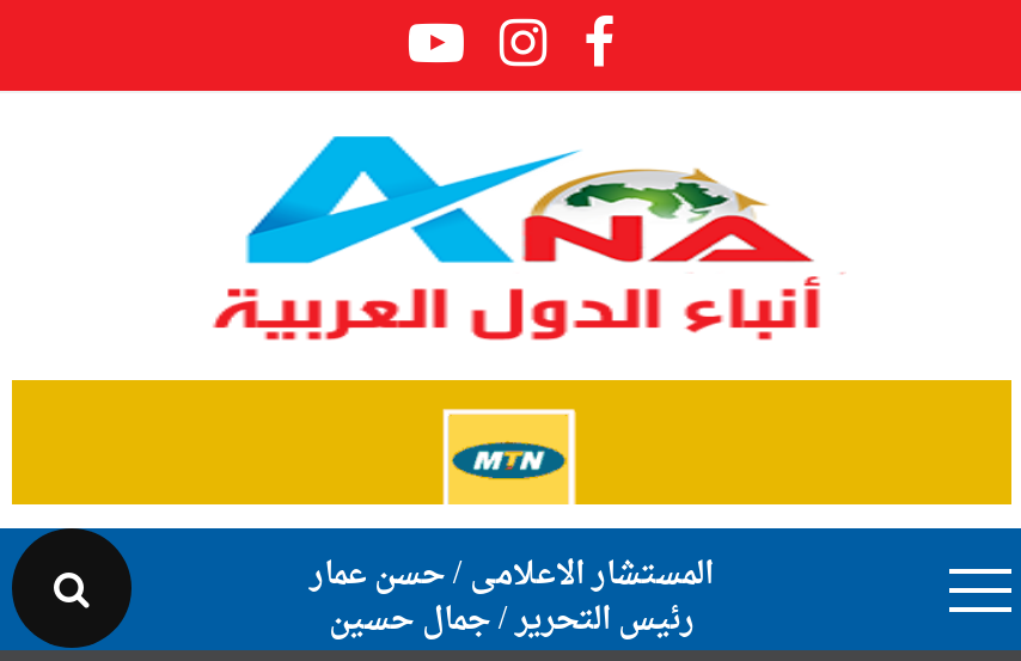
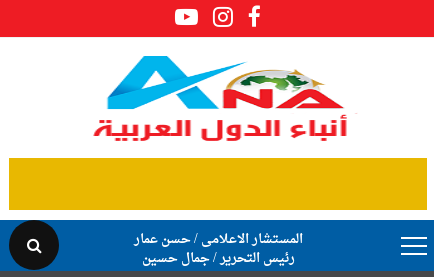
- [image]
